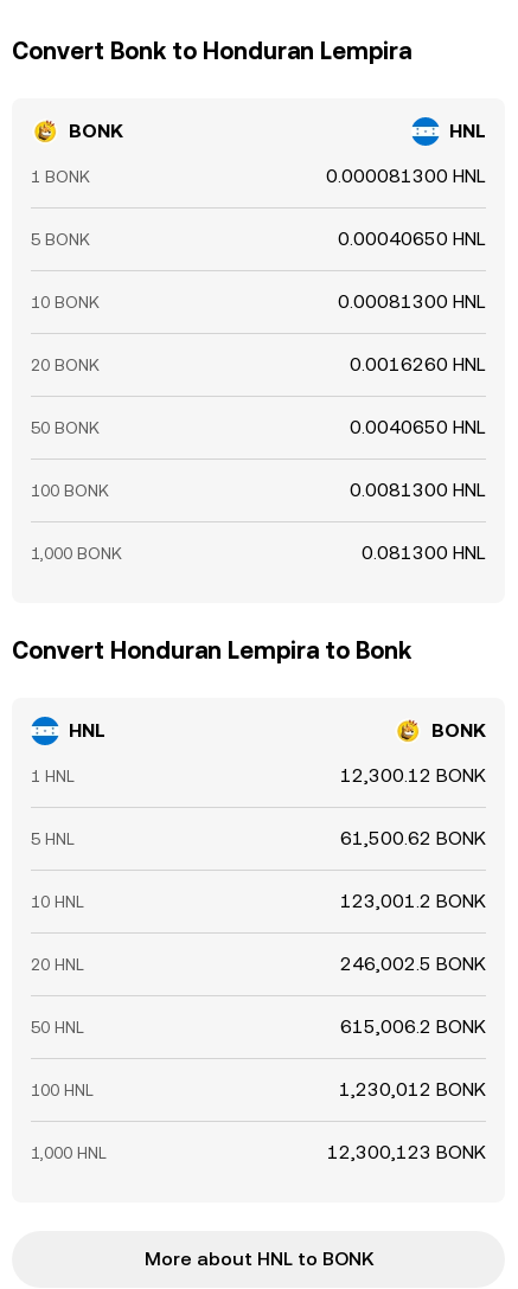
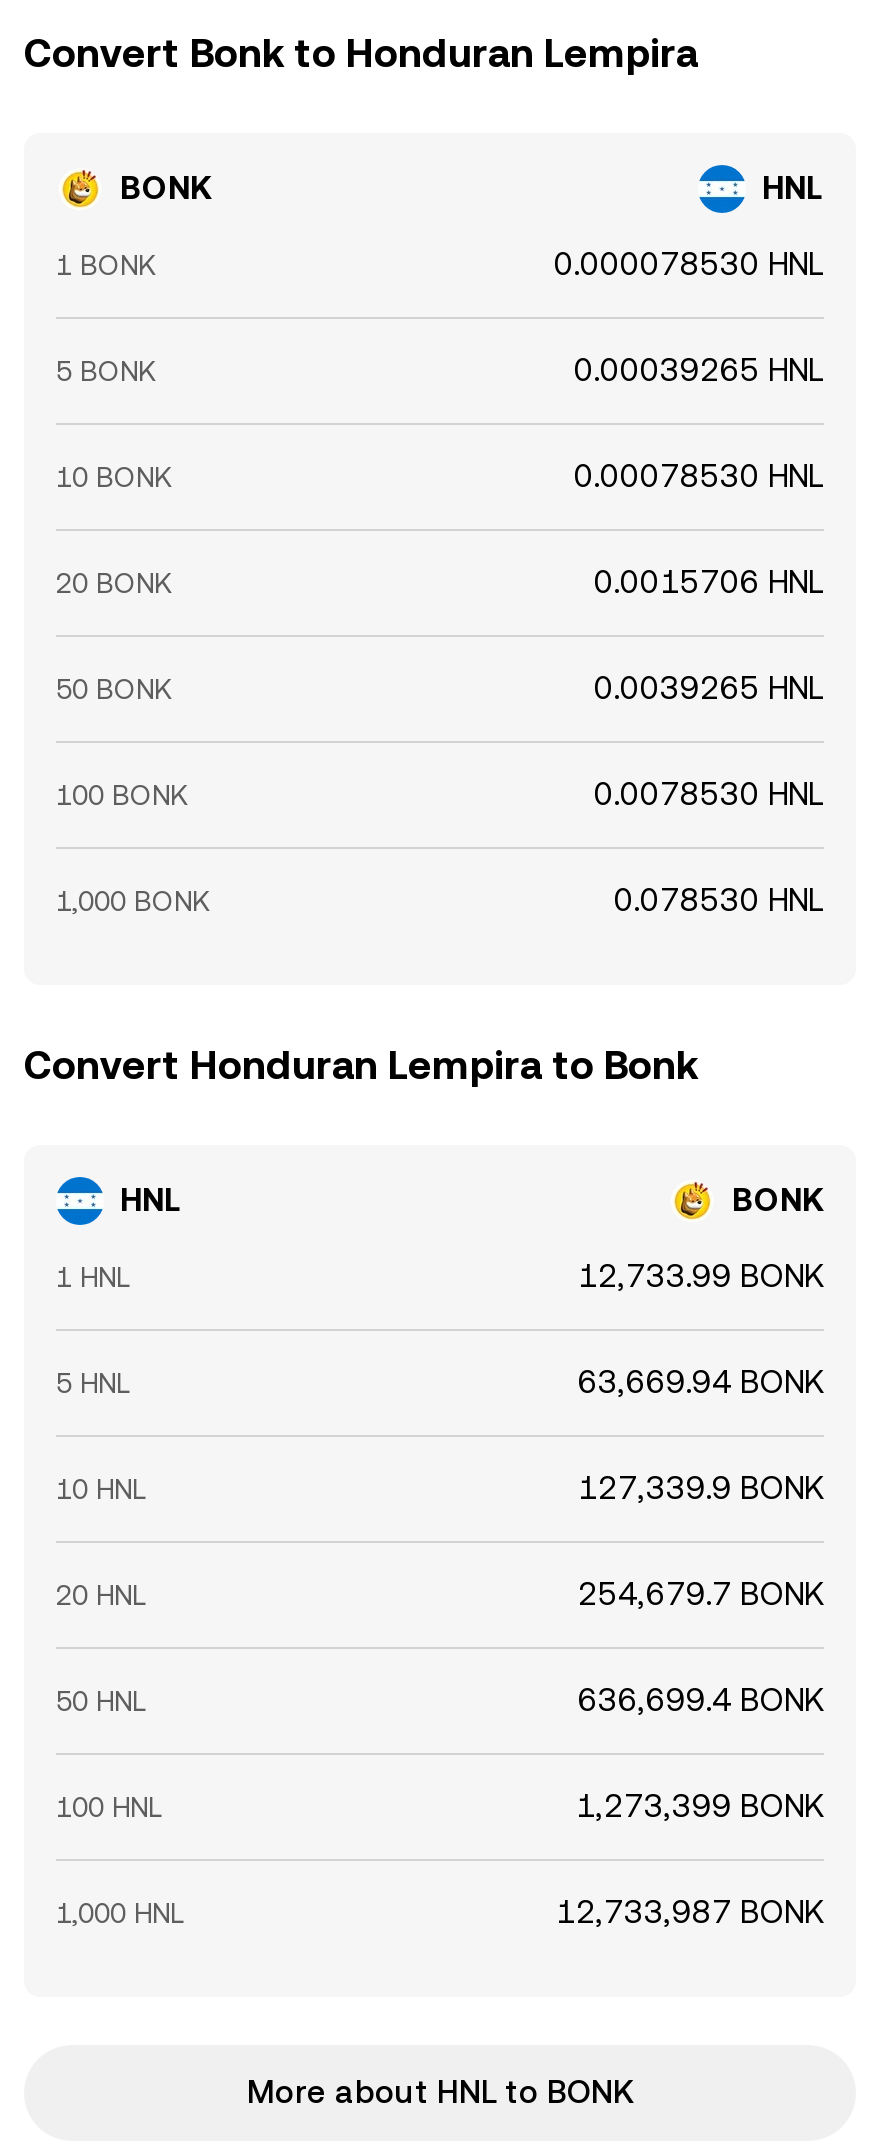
- 0.000081300 HNL
+ 0.000078530 HNL

- 0.00040650 HNL
+ 0.00039265 HNL

- 0.00081300 HNL
+ 0.00078530 HNL

- 0.0016260 HNL
+ 0.0015706 HNL

- 0.0040650 HNL
+ 0.0039265 HNL

- 0.0081300 HNL
+ 0.0078530 HNL

- 0.081300 HNL
+ 0.078530 HNL

- 12,300.12 BONK
+ 12,733.99 BONK

- 61,500.62 BONK
+ 63,669.94 BONK

- 123,001.2 BONK
+ 127,339.9 BONK

- 246,002.5 BONK
+ 254,679.7 BONK

- 615,006.2 BONK
+ 636,699.4 BONK

- 1,230,012 BONK
+ 1,273,399 BONK

- 12,300,123 BONK
+ 12,733,987 BONK
